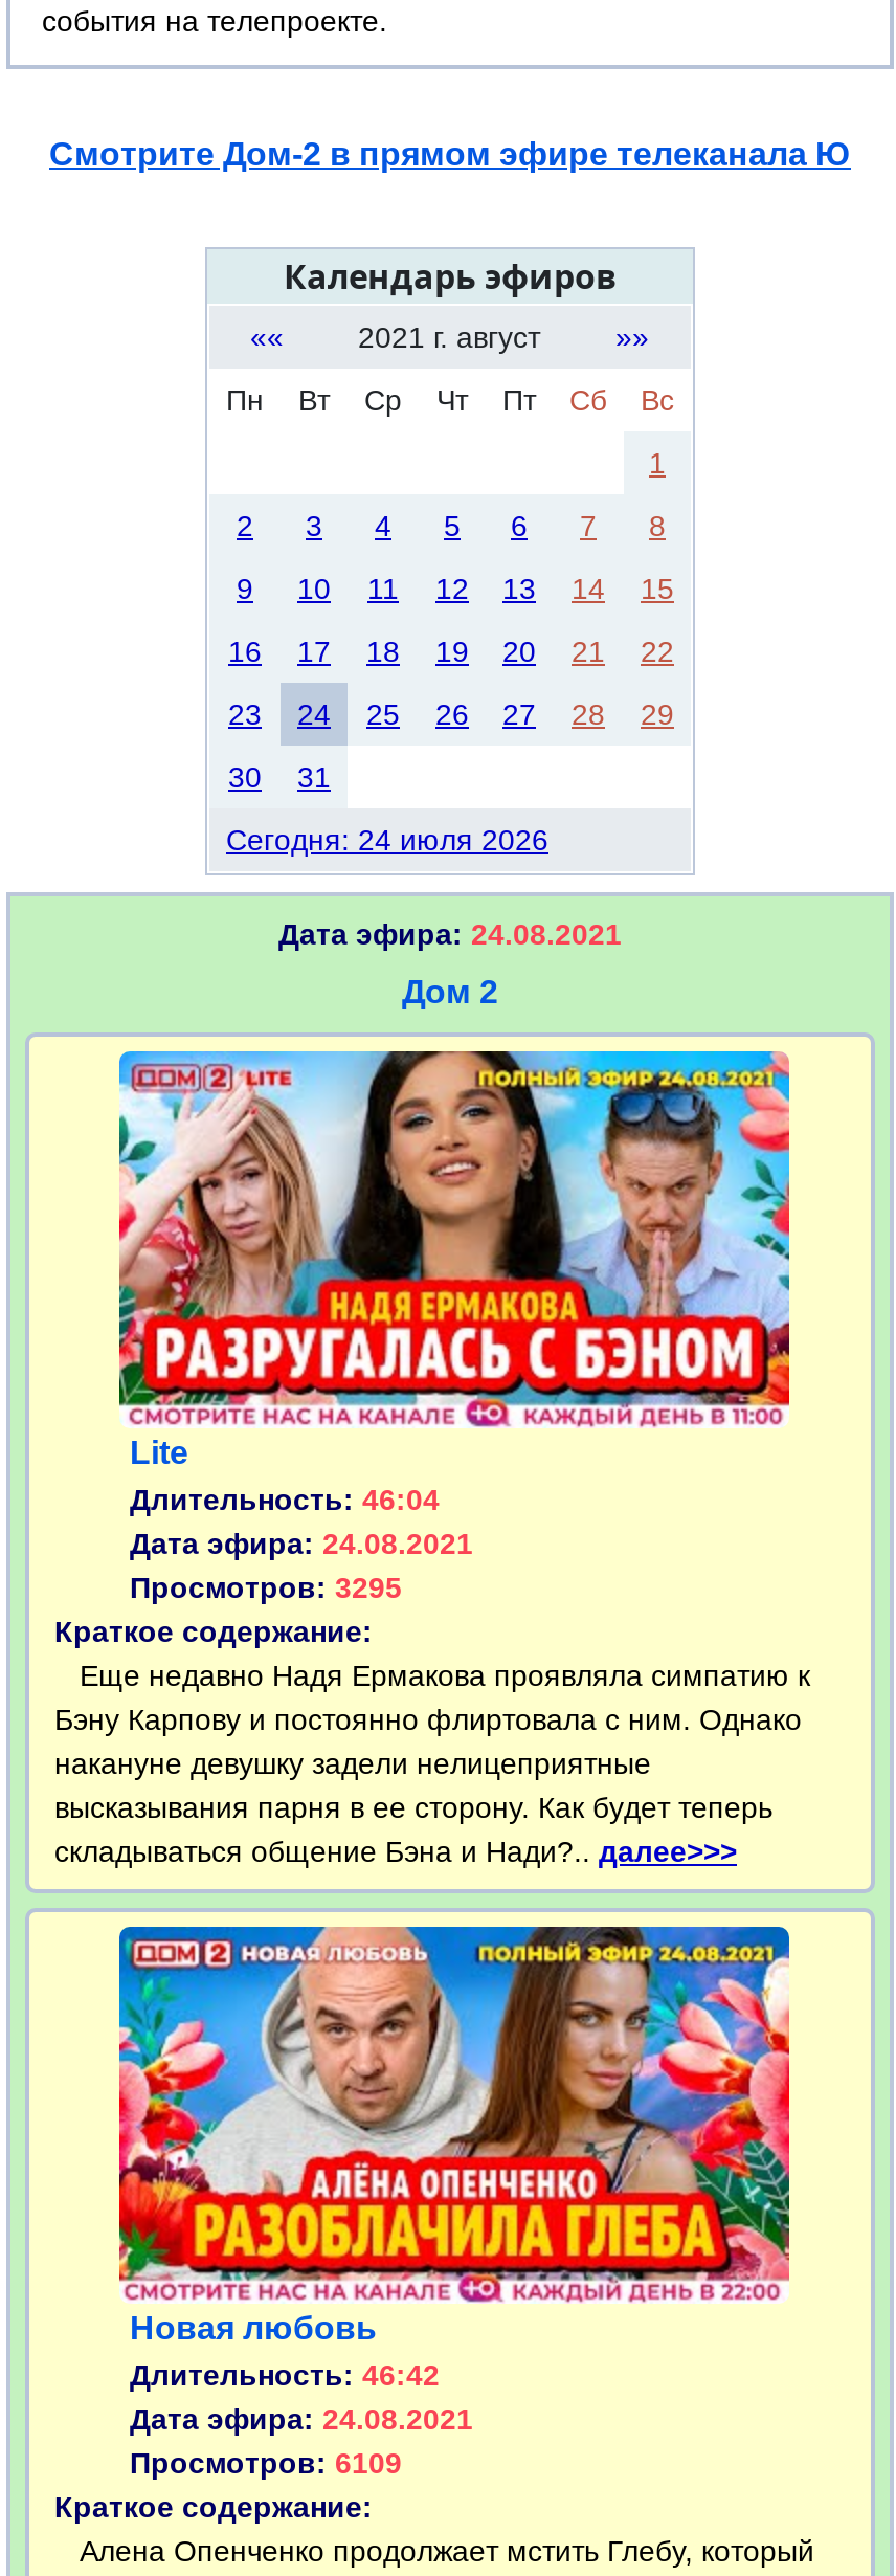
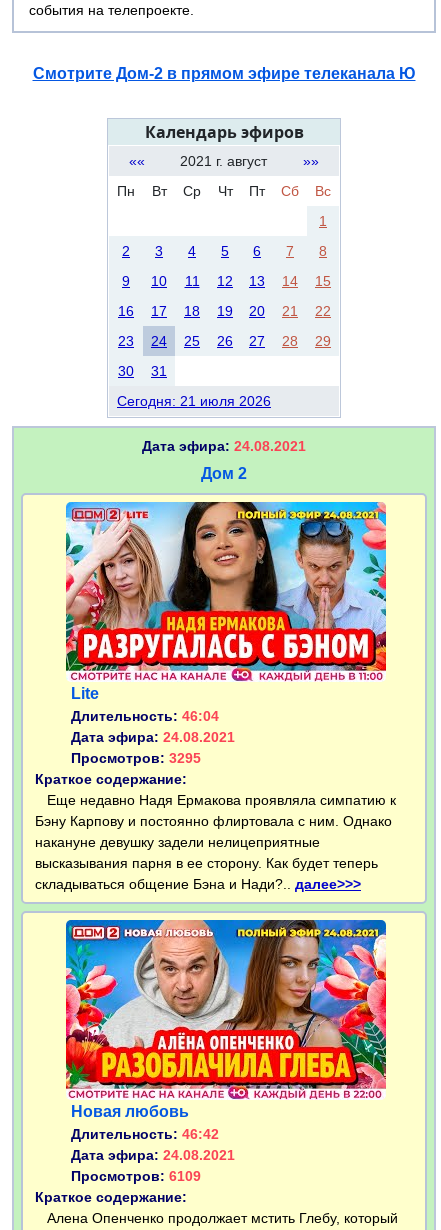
- Сегодня: 24 июля 2026
+ Сегодня: 21 июля 2026
